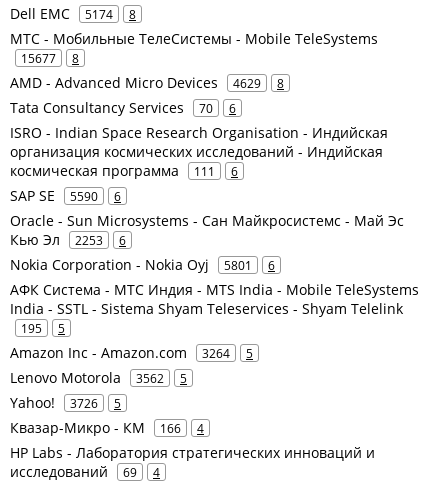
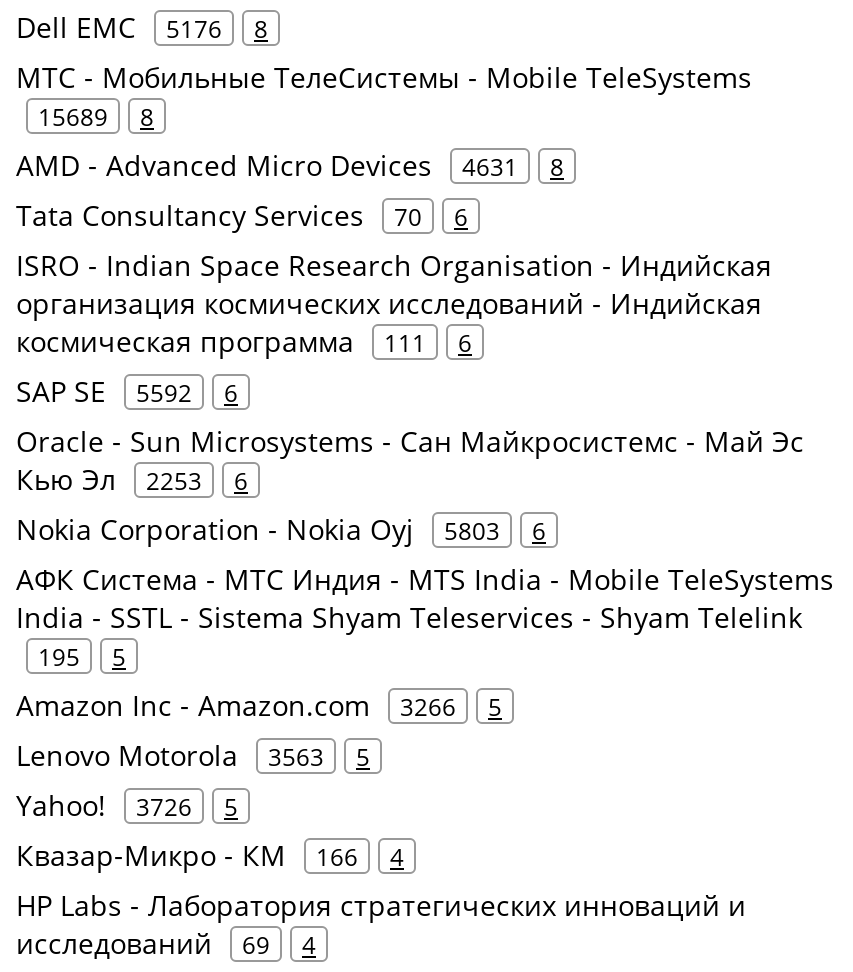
- Dell EMC 5174 8
+ Dell EMC 5176 8

- 15677 8
+ 15689 8

- AMD - Advanced Micro Devices 4629 8
+ AMD - Advanced Micro Devices 4631 8

- SAP SE 5590 6
+ SAP SE 5592 6

- Nokia Corporation - Nokia Oyj 5801 6
+ Nokia Corporation - Nokia Oyj 5803 6

- Amazon Inc - Amazon.com 3264 5
+ Amazon Inc - Amazon.com 3266 5

- Lenovo Motorola 3562 5
+ Lenovo Motorola 3563 5
